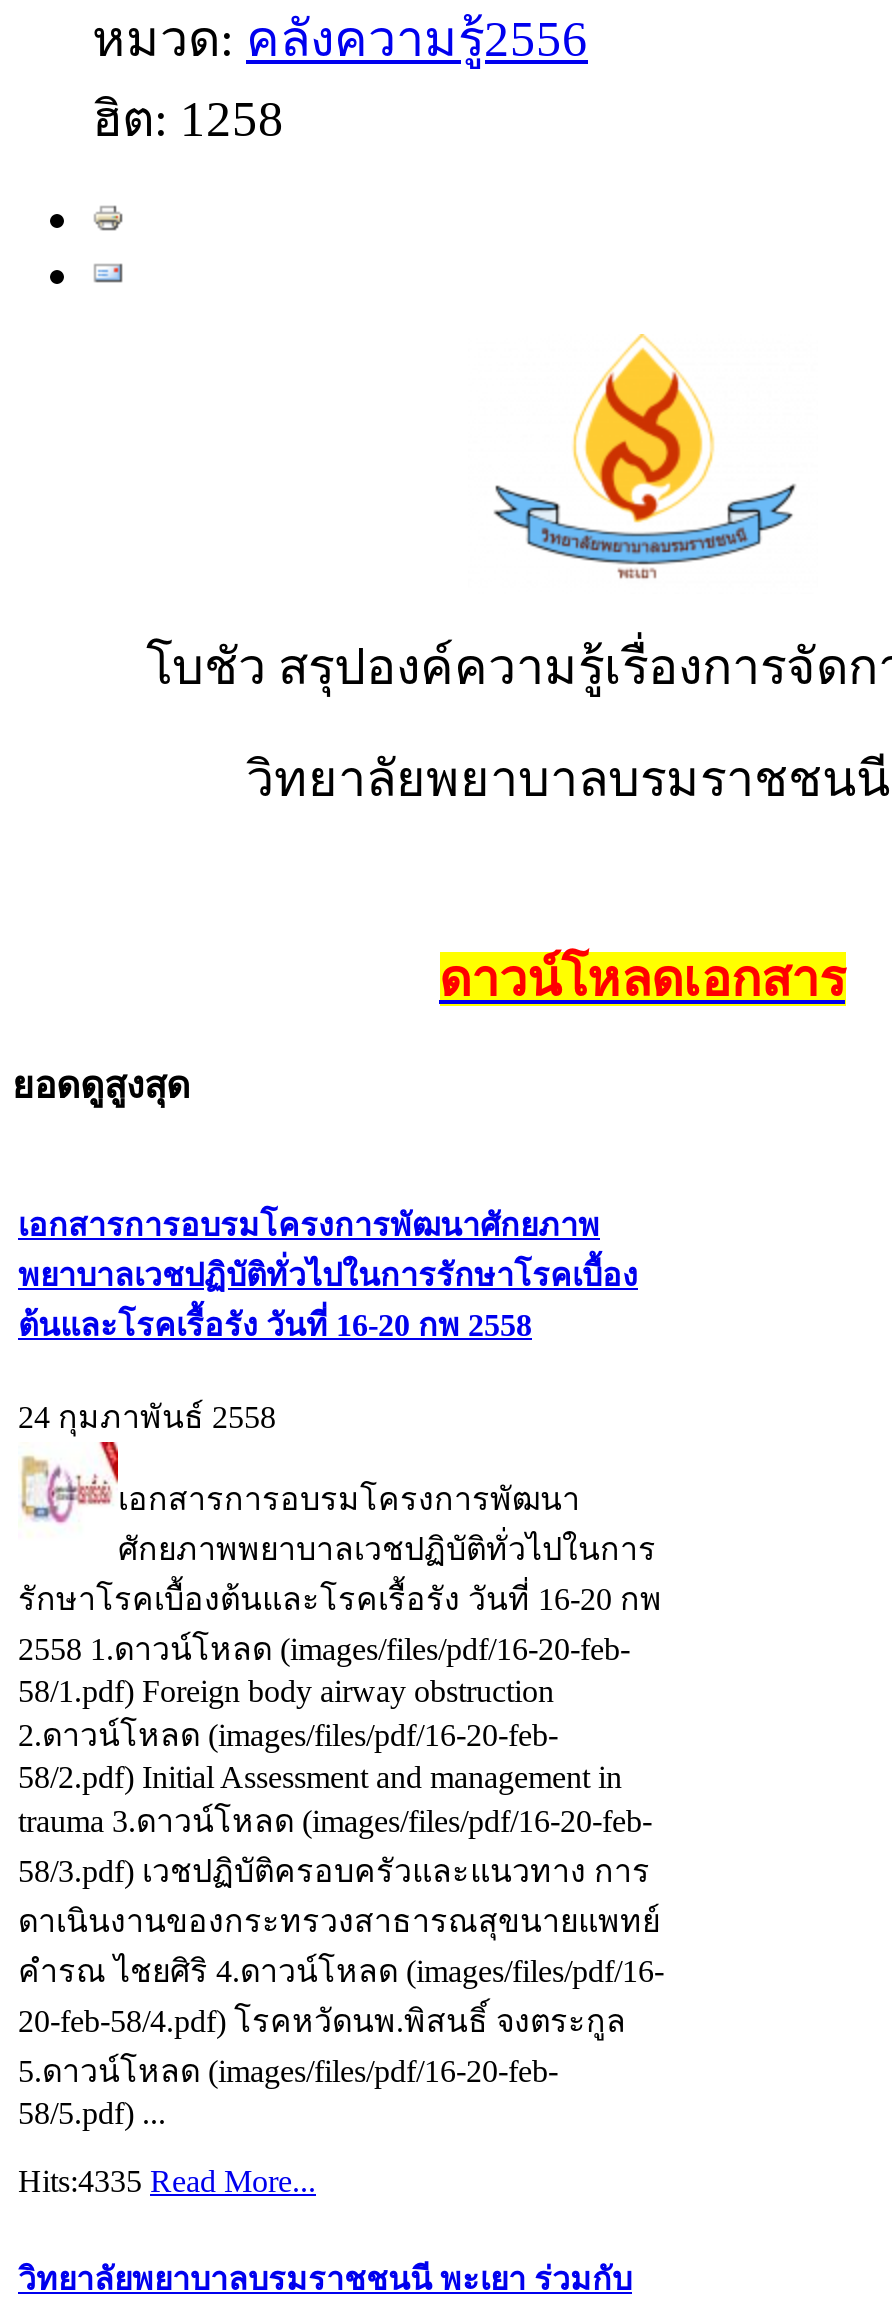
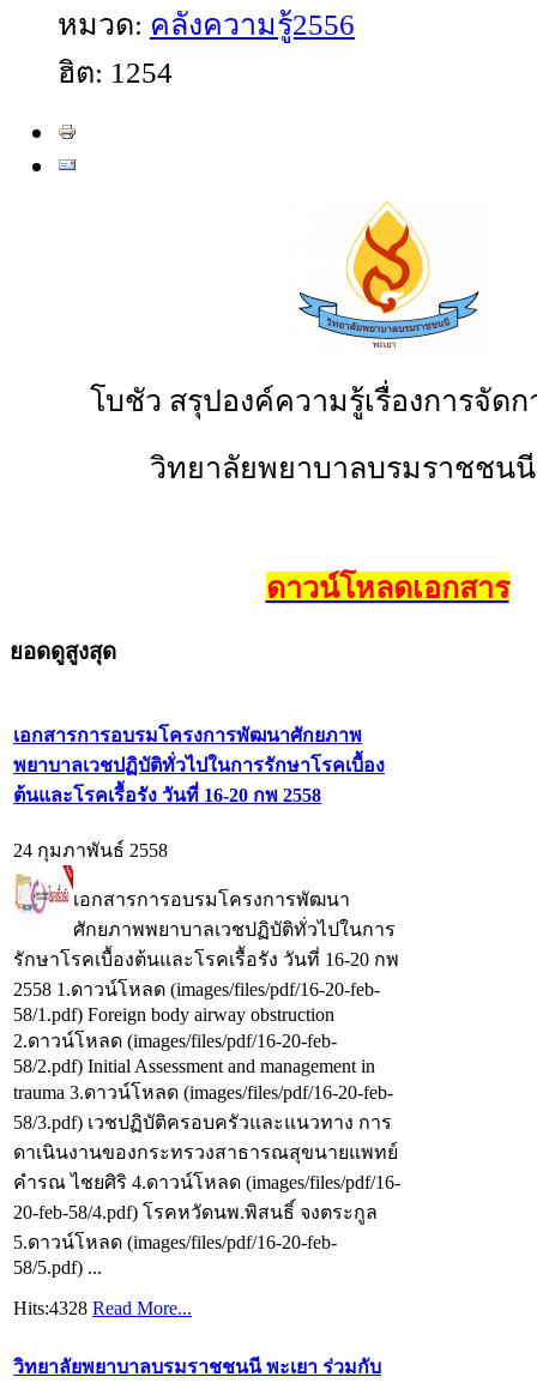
- ฮิต: 1258
+ ฮิต: 1254

- Hits:4335 Read More...
+ Hits:4328 Read More...
